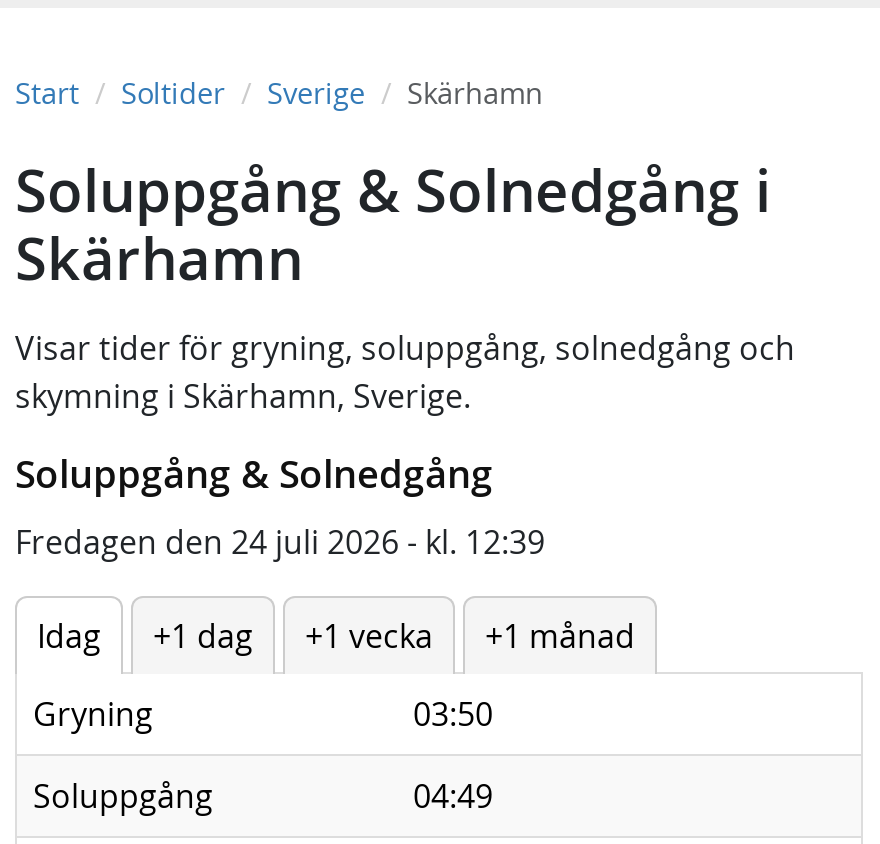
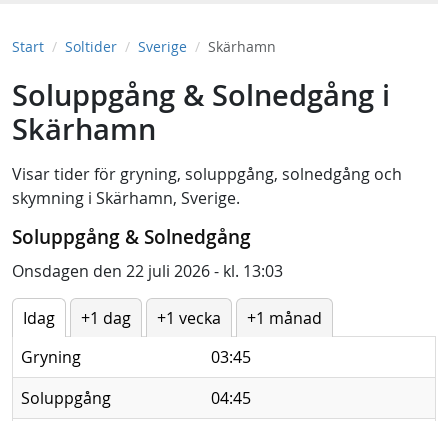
- Fredagen den 24 juli 2026 - kl. 12:39
+ Onsdagen den 22 juli 2026 - kl. 13:03

- 03:50
+ 03:45

- 04:49
+ 04:45
